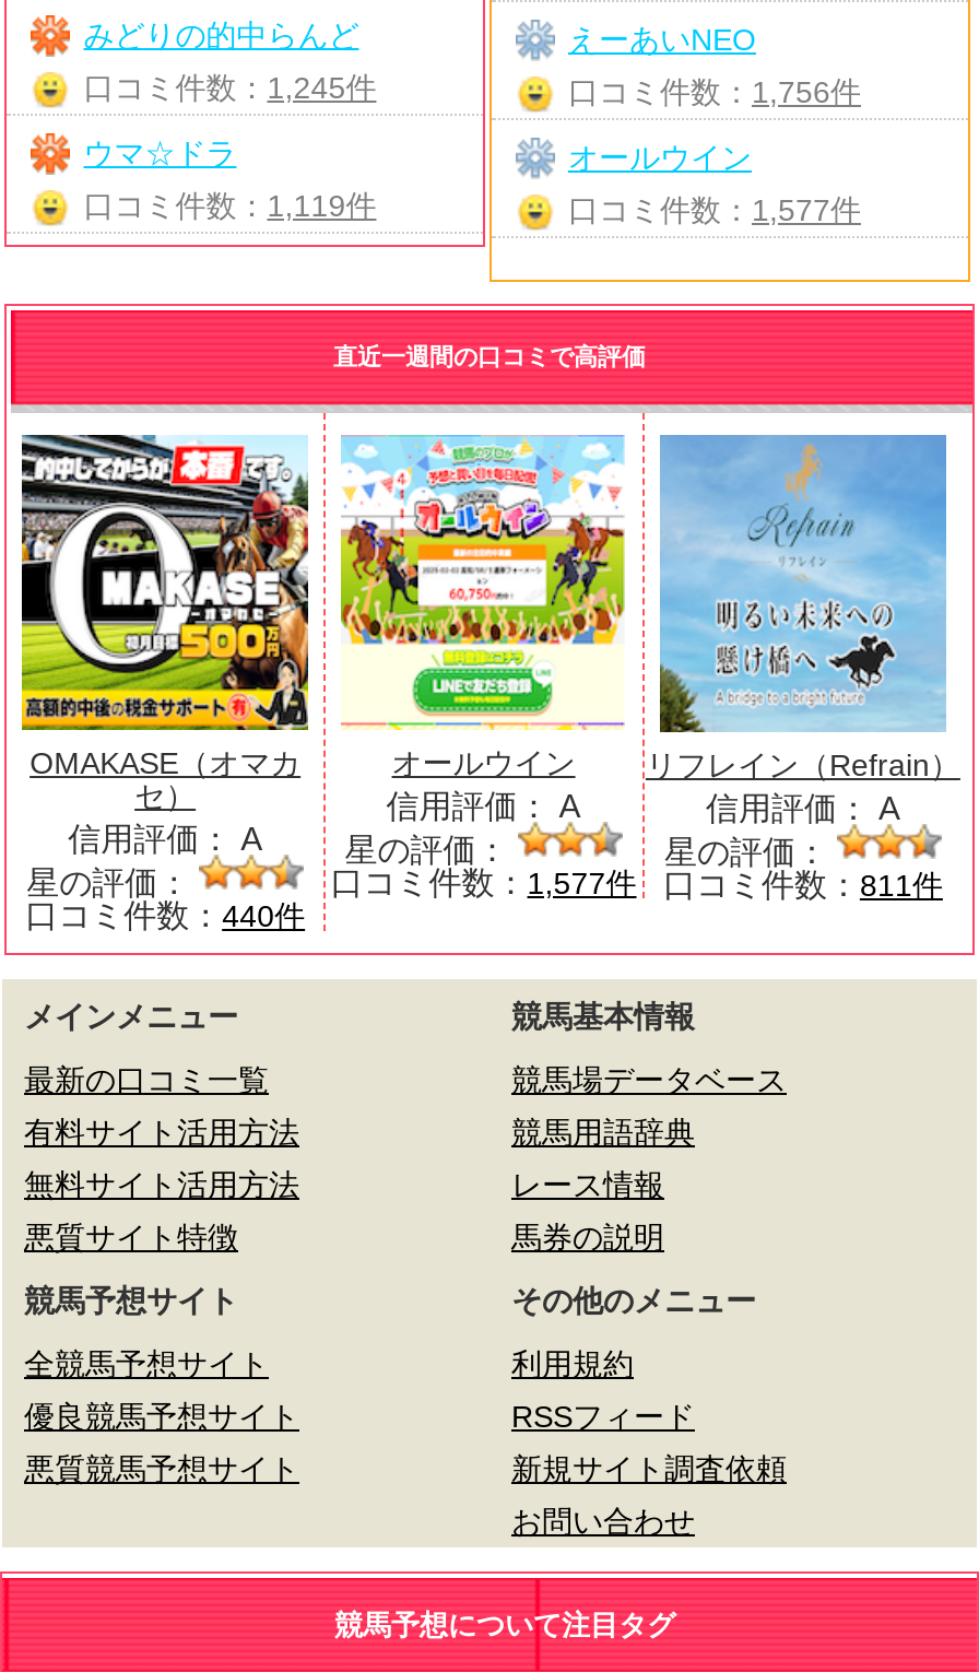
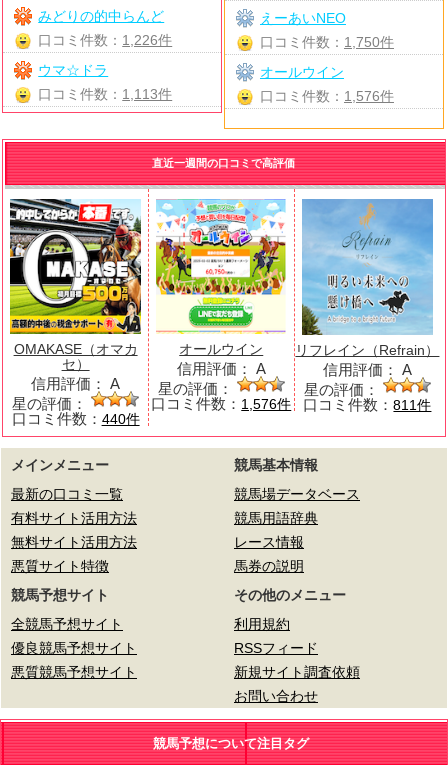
- 口コミ件数：1,245件
+ 口コミ件数：1,226件

- 口コミ件数：1,756件
+ 口コミ件数：1,750件

- 口コミ件数：1,119件
+ 口コミ件数：1,113件

- 口コミ件数：1,577件
+ 口コミ件数：1,576件

- 口コミ件数：1,577件
+ 口コミ件数：1,576件
